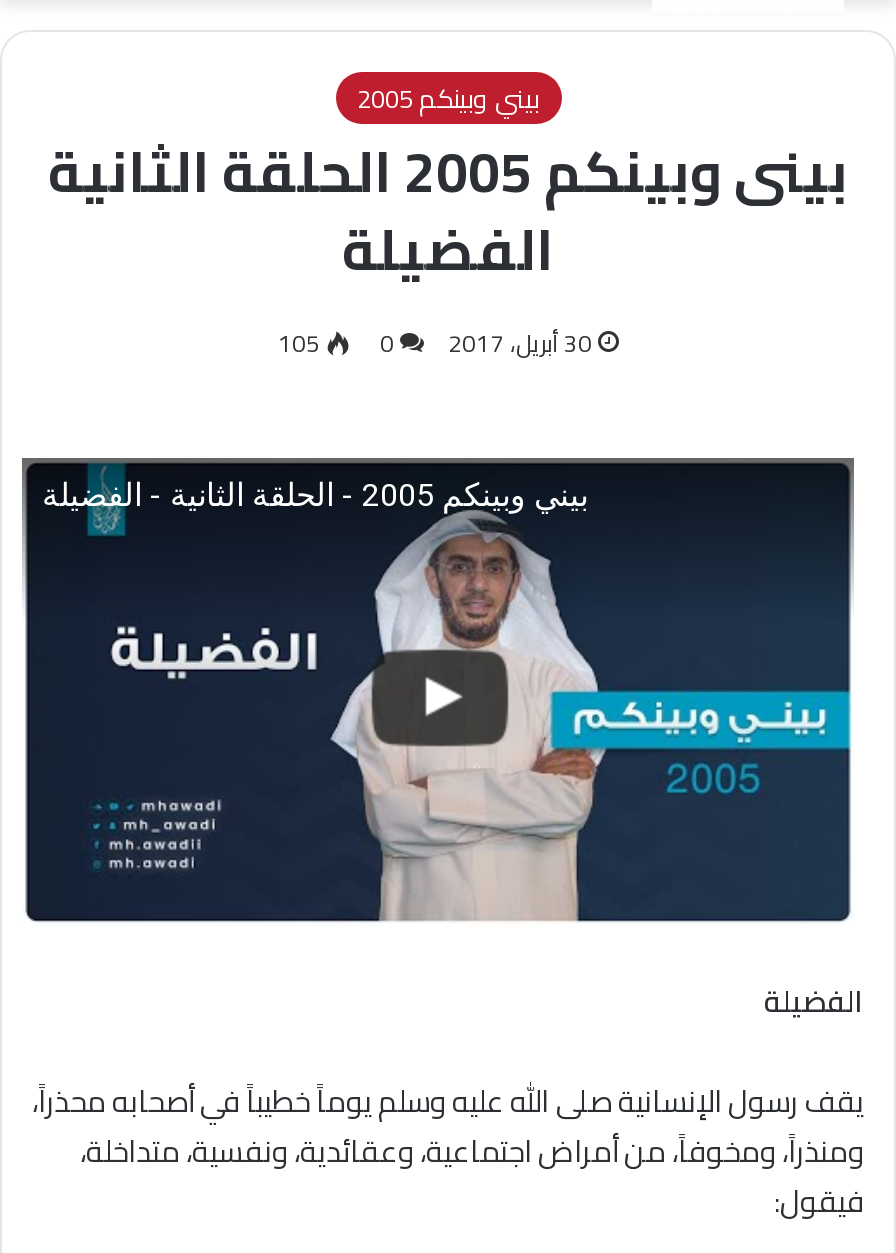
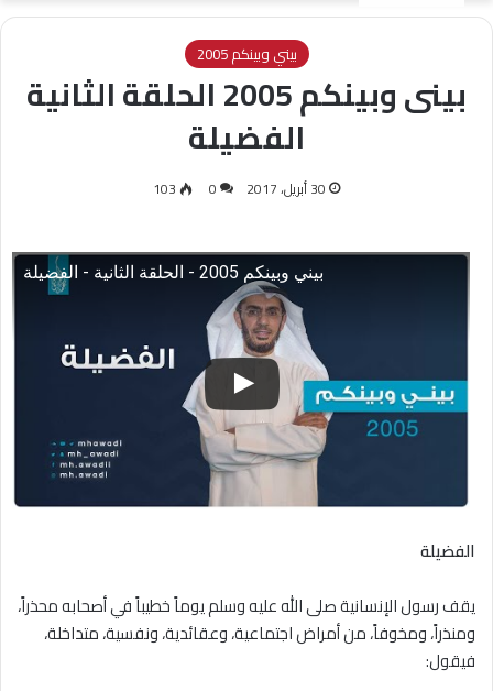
- 105 0
+ 103 0
